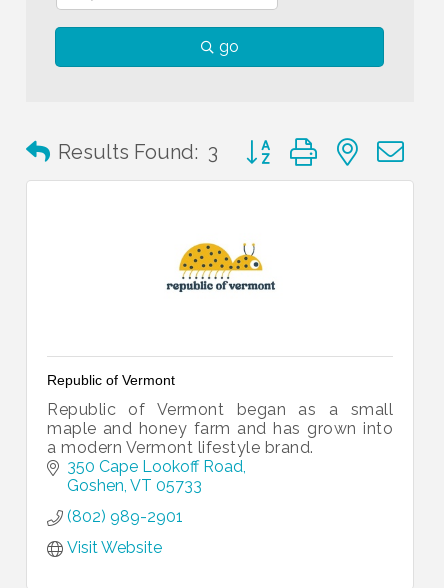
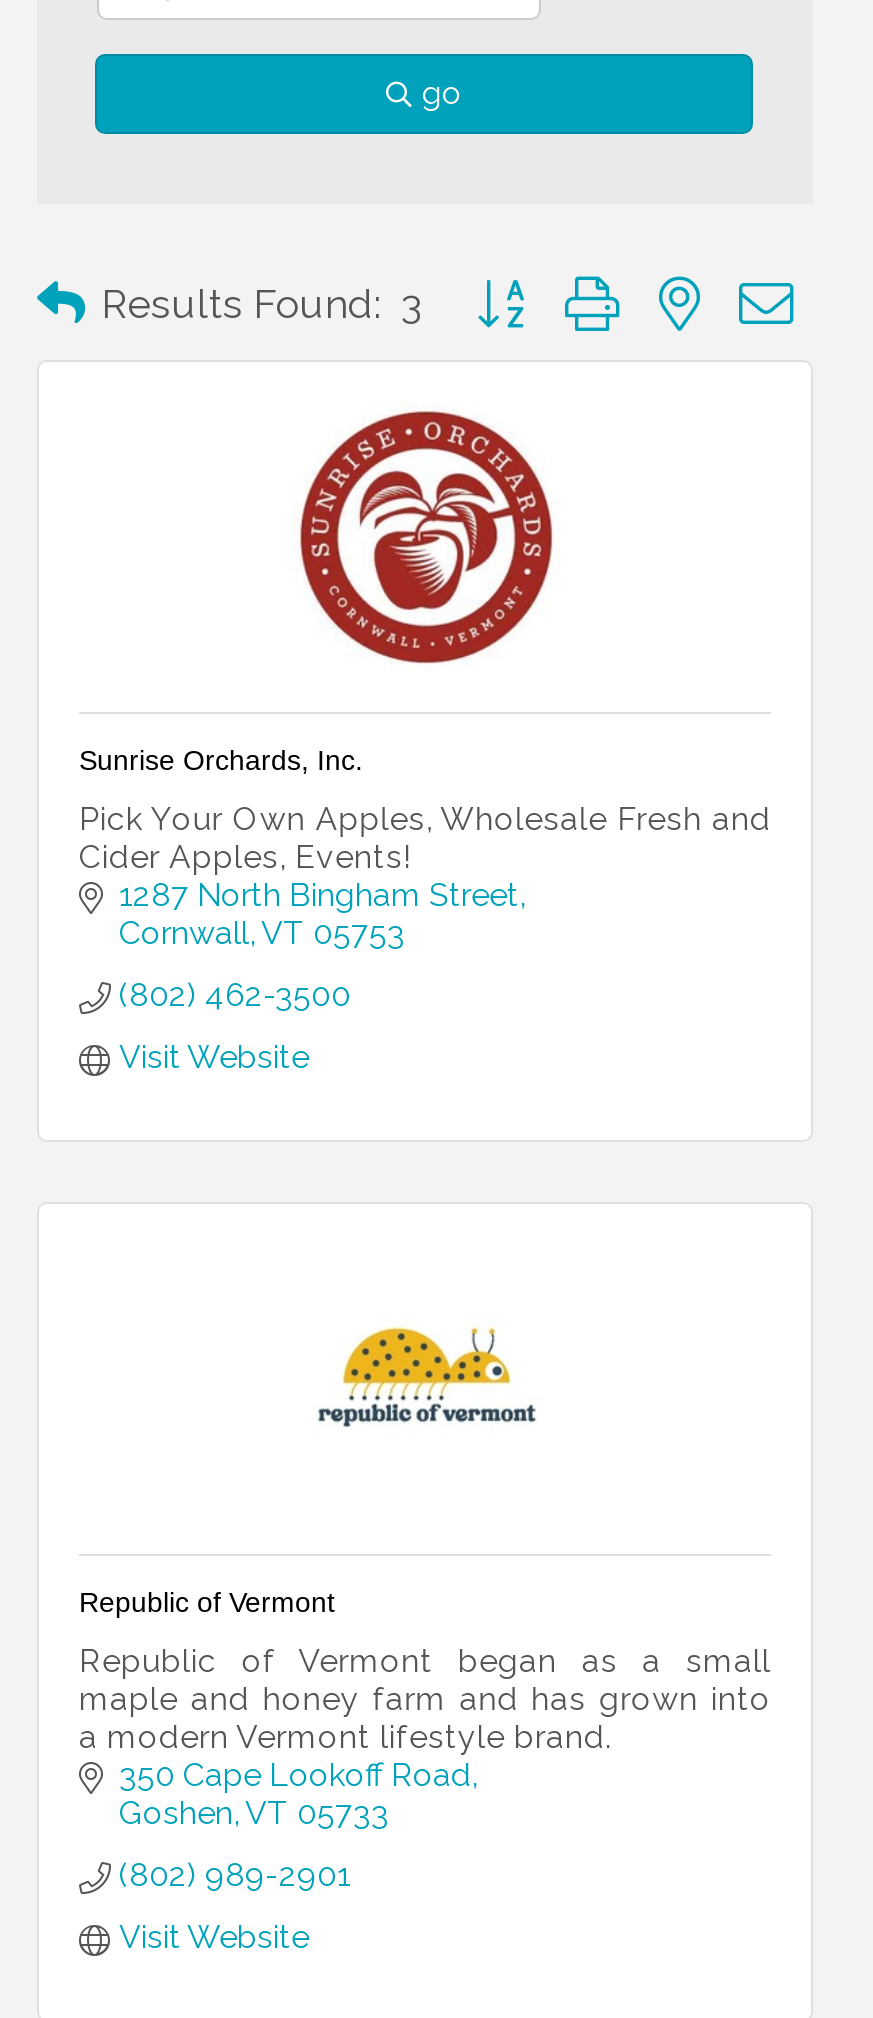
+ [image]
+ Sunrise Orchards, Inc.
+ Pick Your Own Apples, Wholesale Fresh and
+ Cider Apples, Events!
+ 1287 North Bingham Street
+ Cornwall VT 05753
+ (802) 462-3500
+ Visit Website
